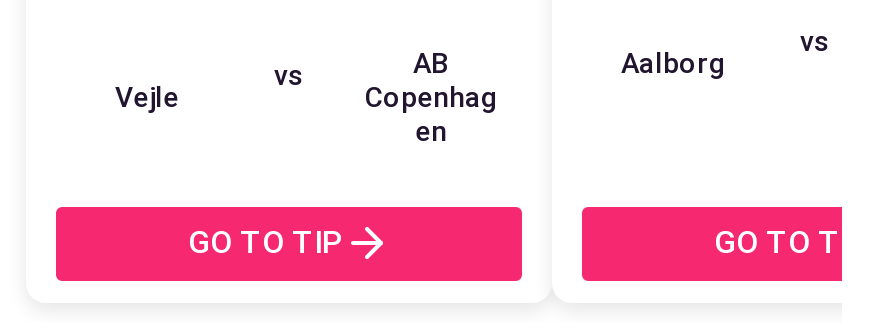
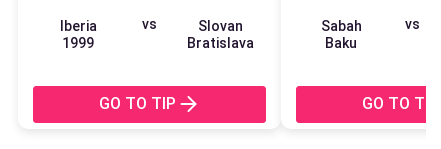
- AB
- Copenhag
- en
+ Slovan
+ Bratislava

- Aalborg
+ Sabah
+ Baku

- Vejle
+ Iberia
+ 1999
